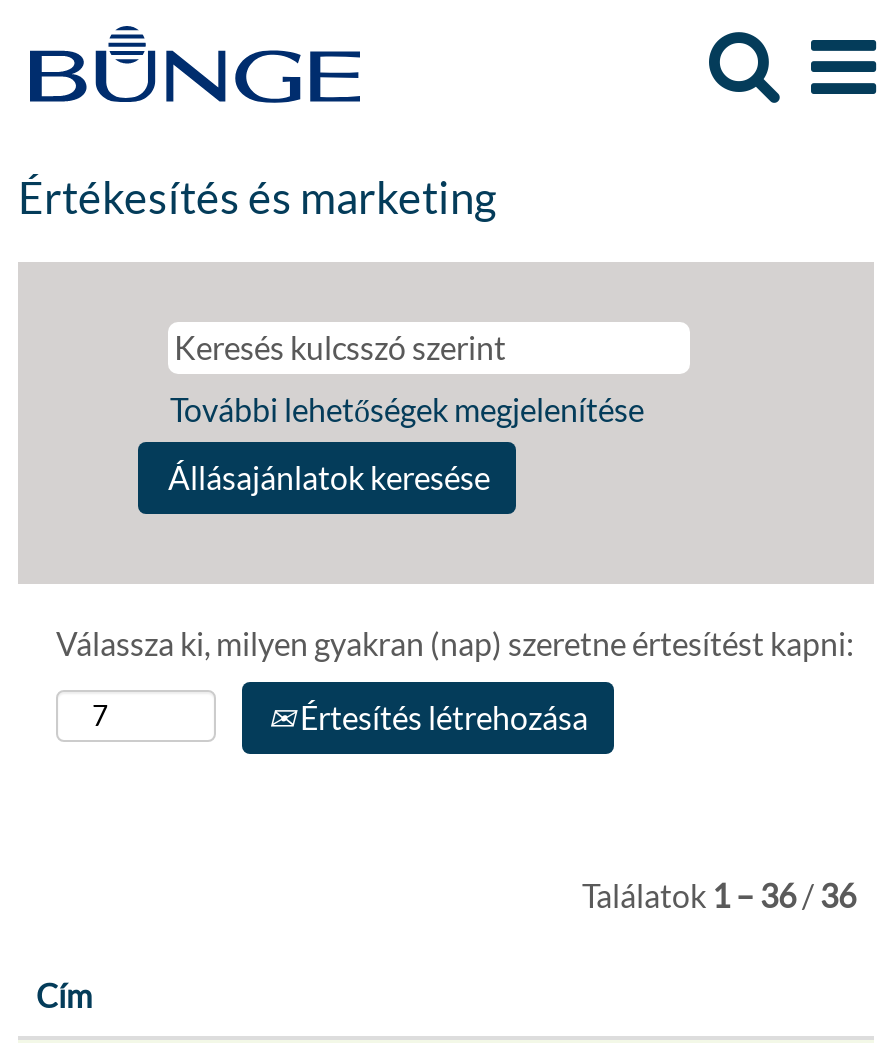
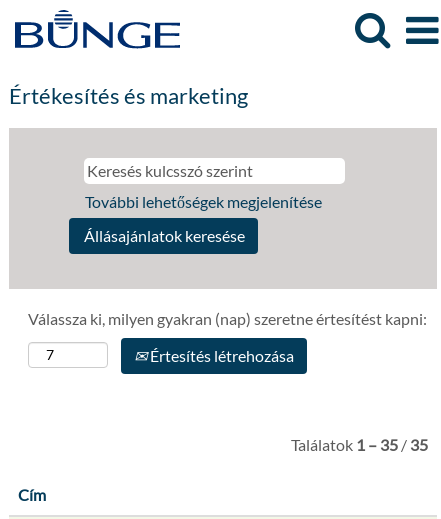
- Találatok 1 – 36/ 36
+ Találatok 1 – 35/ 35
